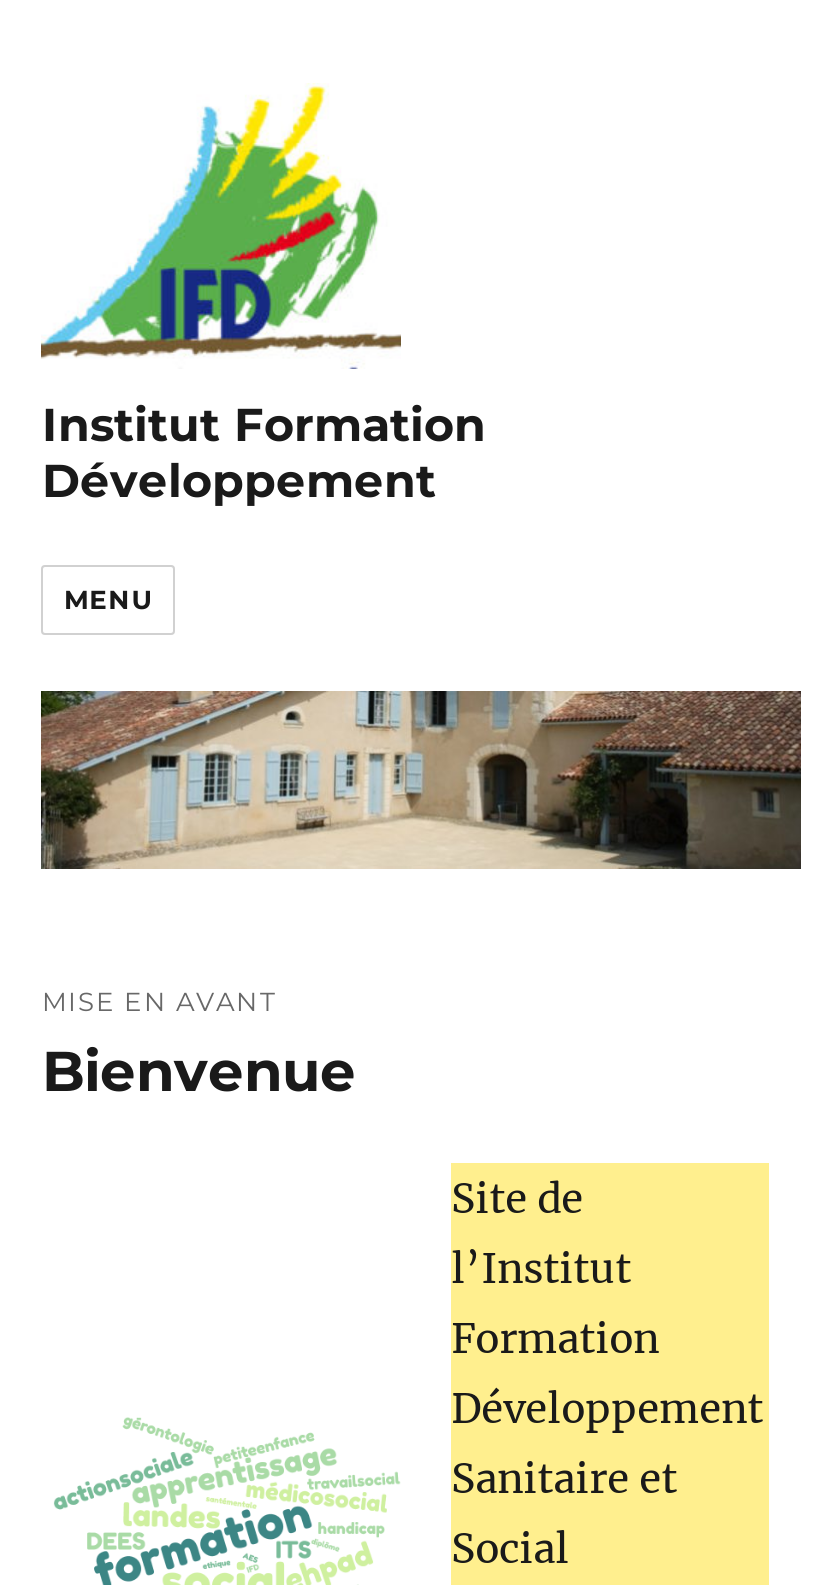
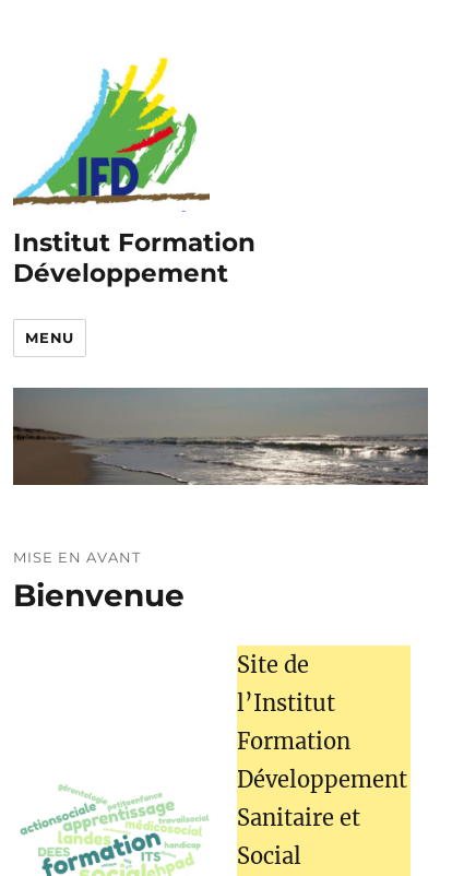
- [image]
+ [image]
